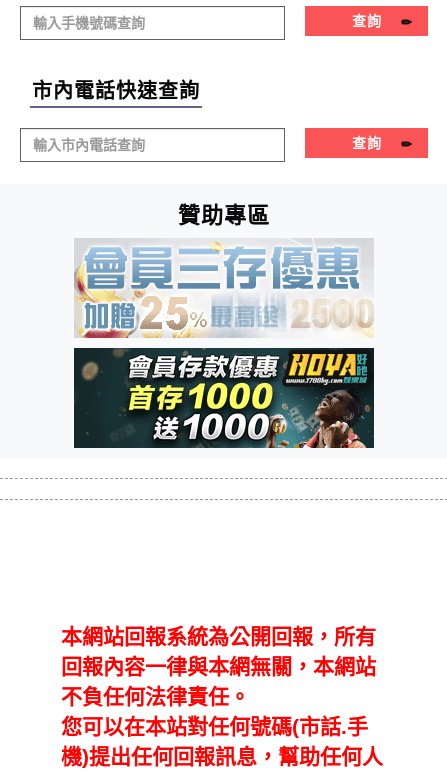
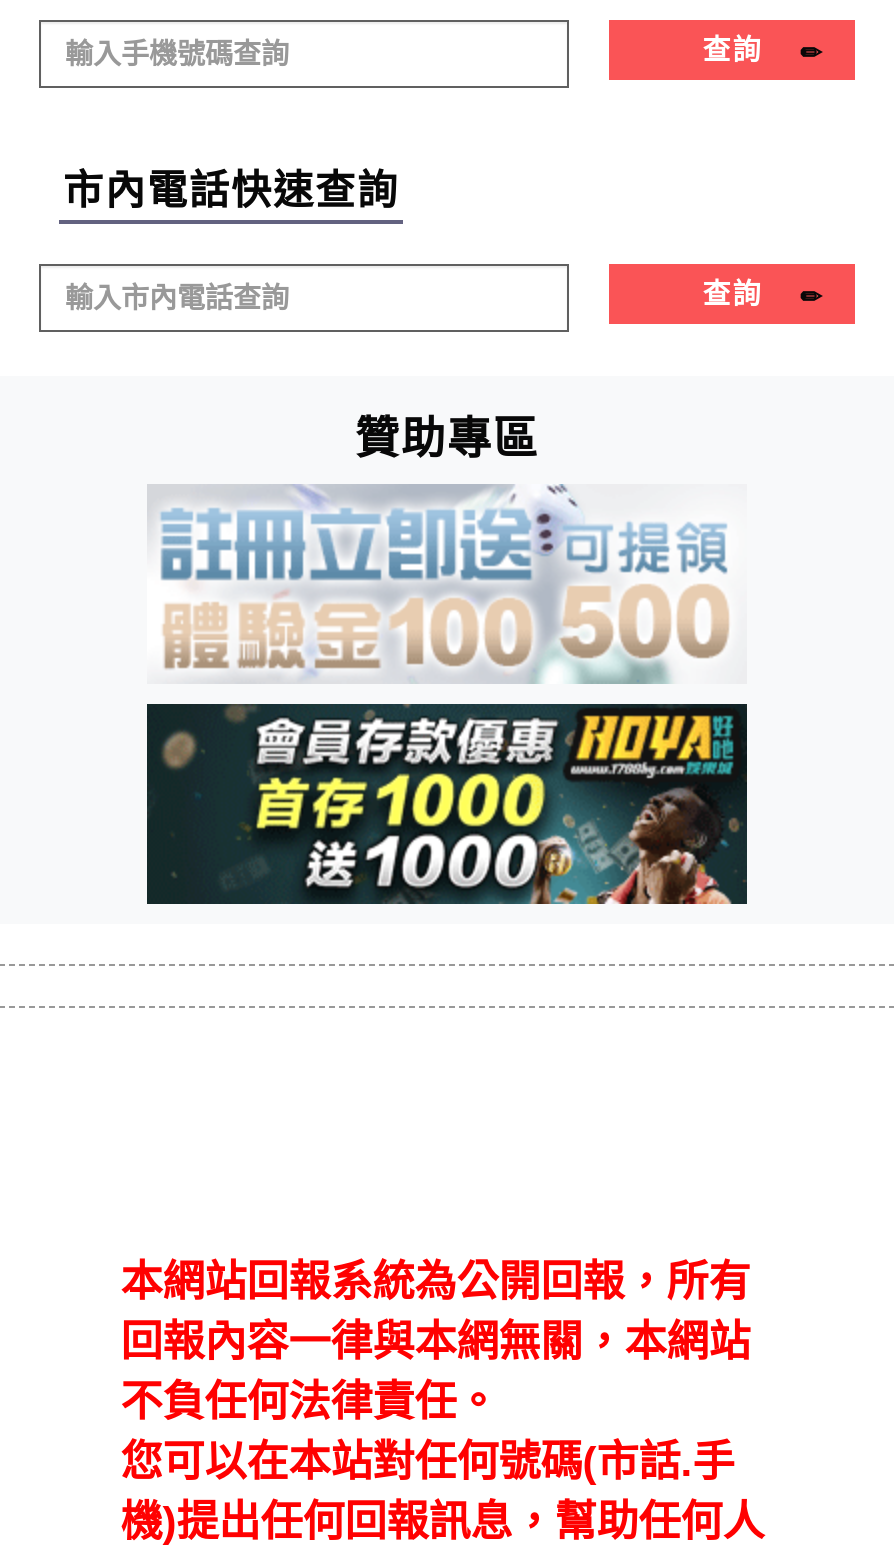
- [image]
+ [image]
